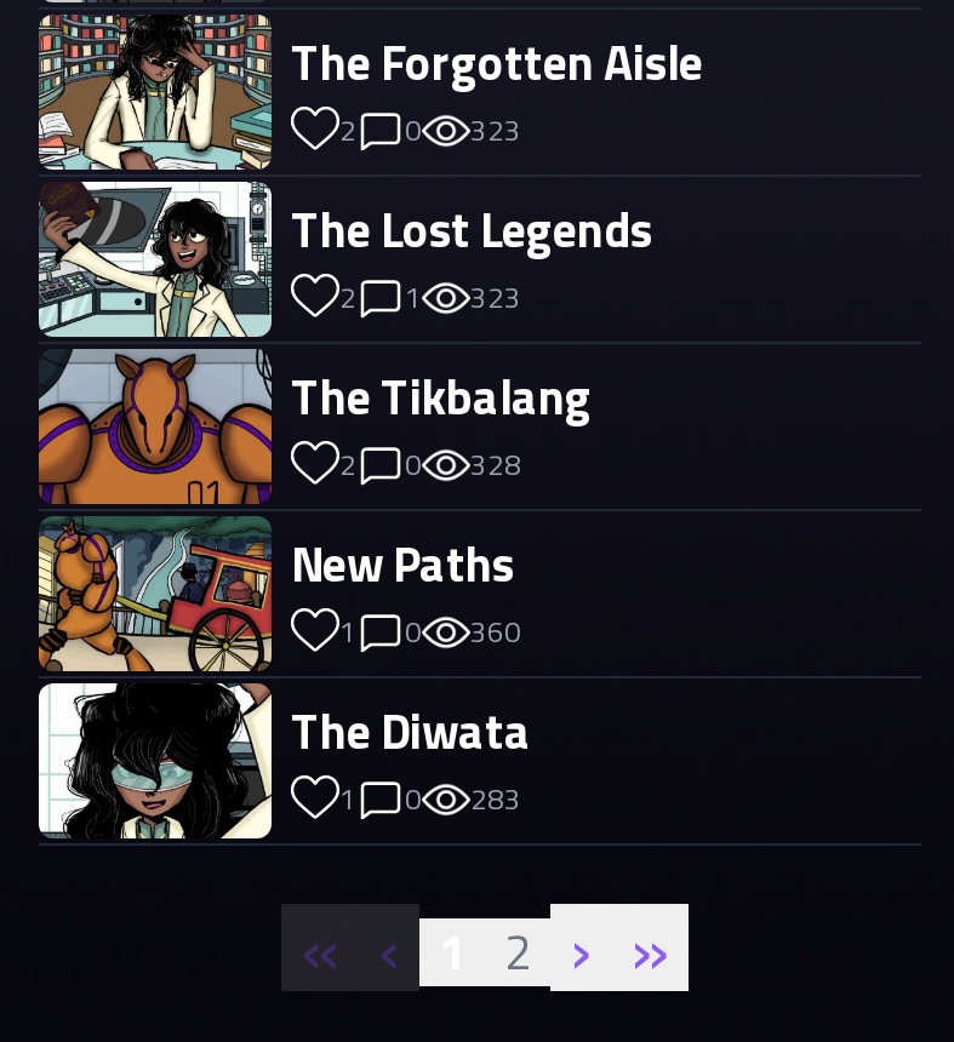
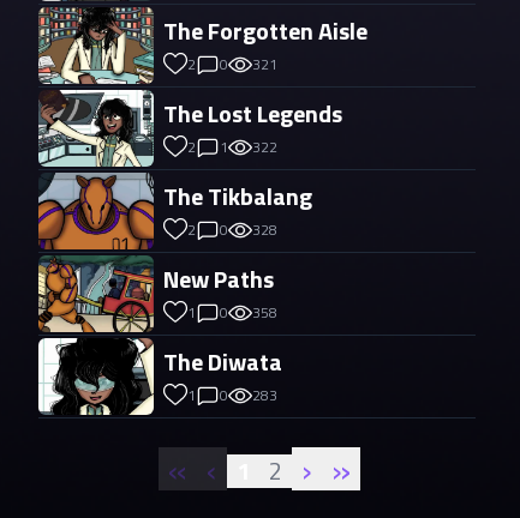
- 323
+ 321

- 2 1 323
+ 2 1 322

- 360
+ 358
